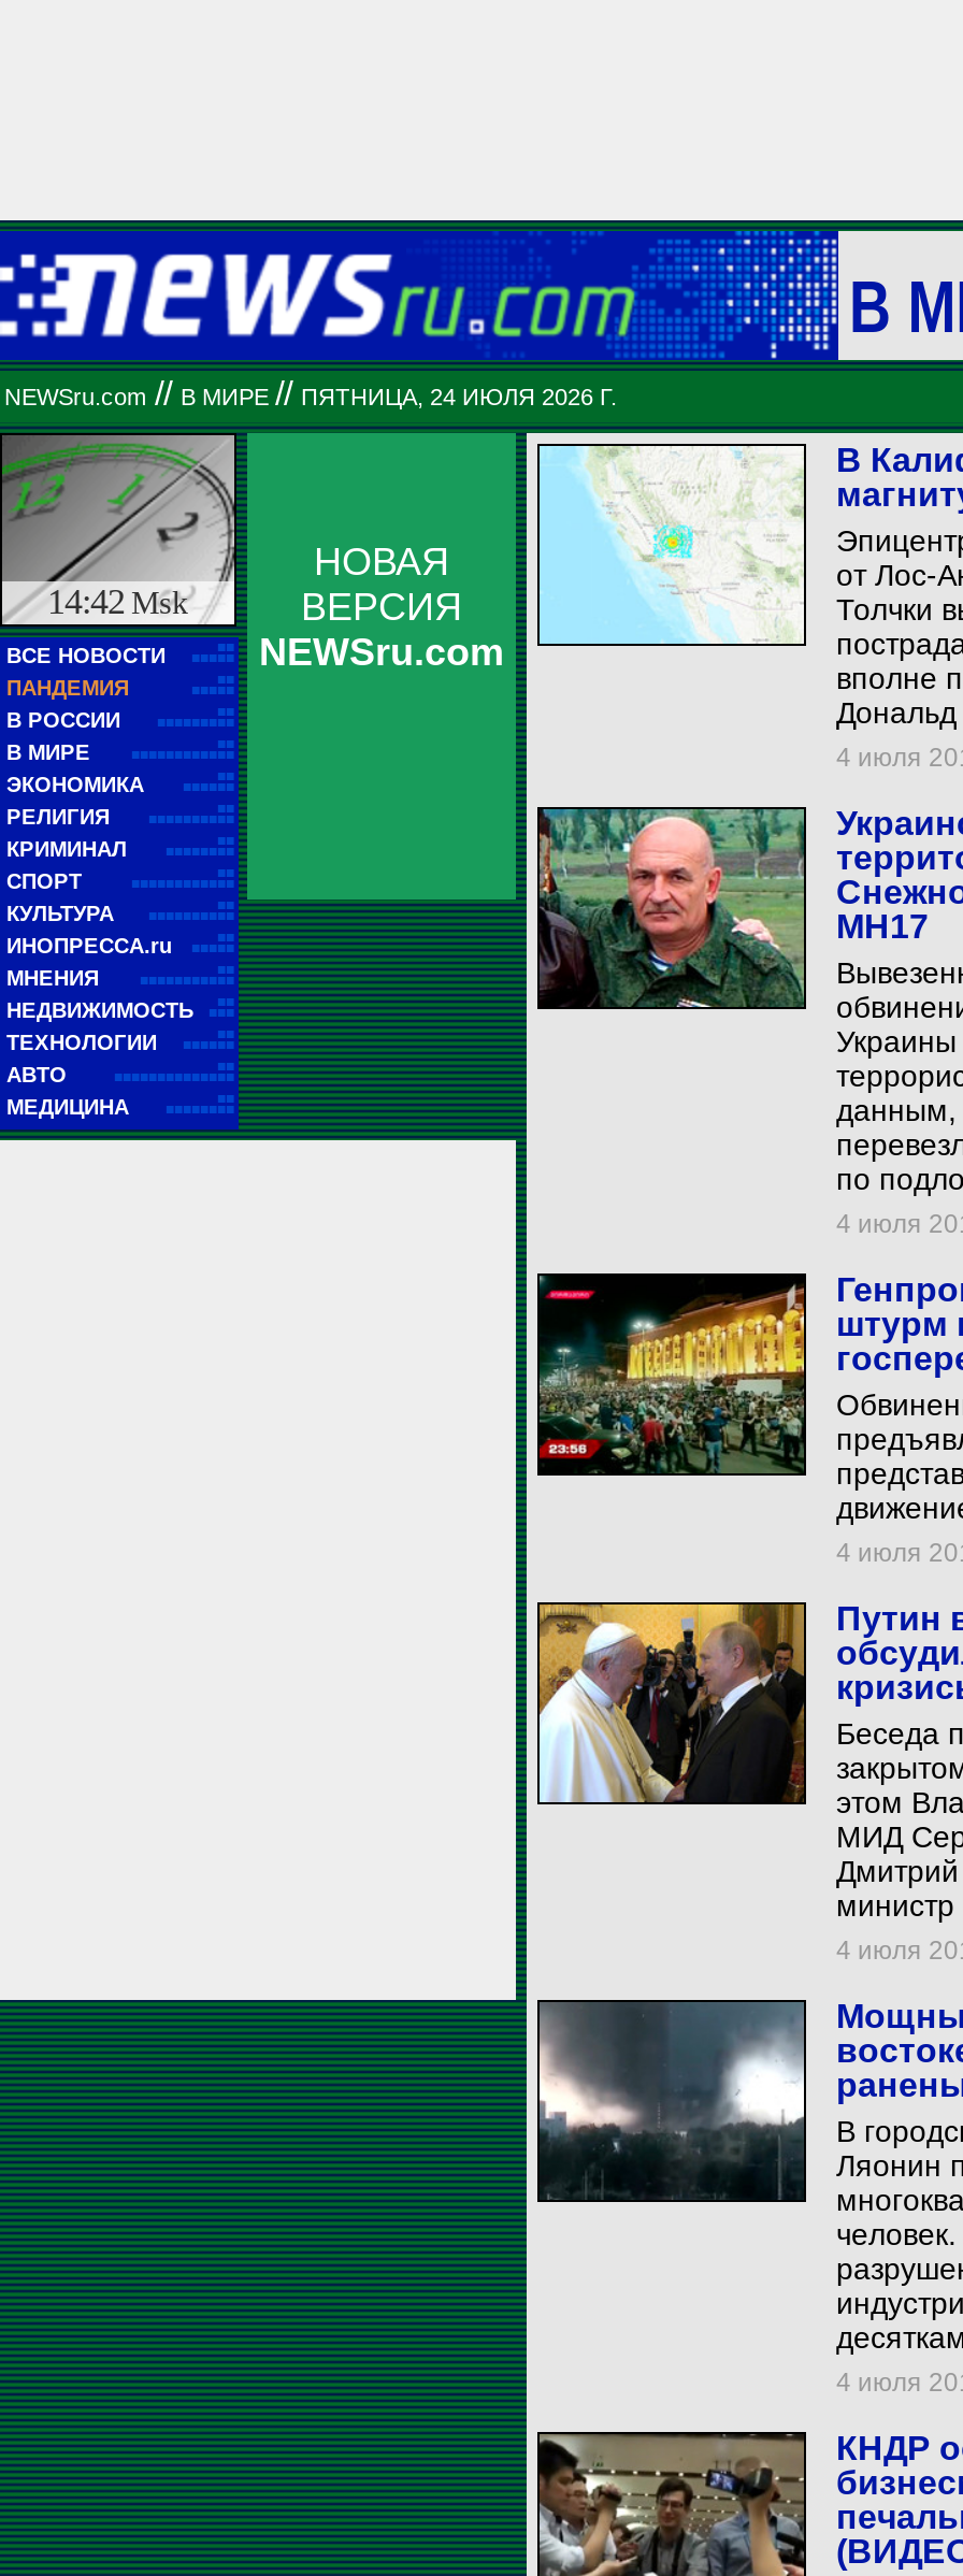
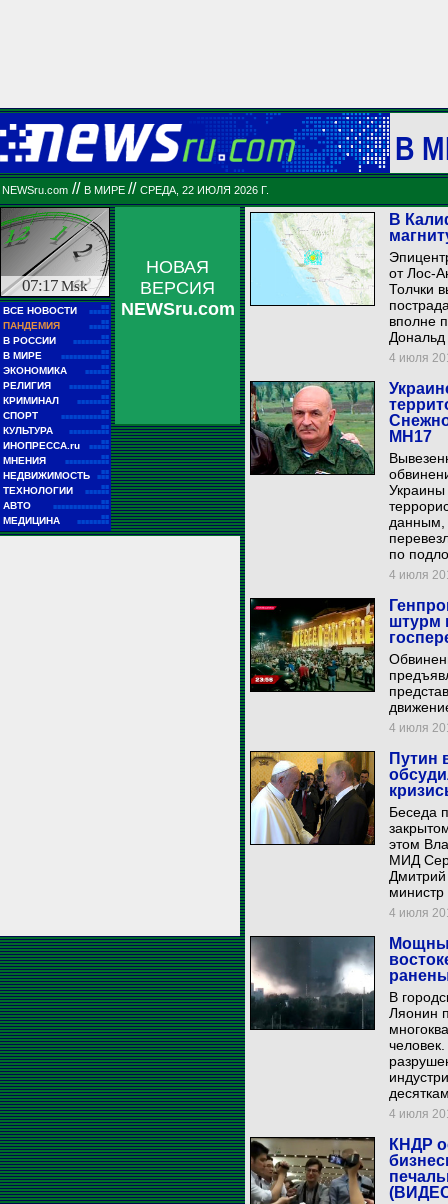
- NEWSru.com // В МИРЕ // ПЯТНИЦА, 24 ИЮЛЯ 2026 Г.
+ NEWSru.com // В МИРЕ // СРЕДА, 22 ИЮЛЯ 2026 Г.

- 14:42 Msk
+ 07:17 Msk
